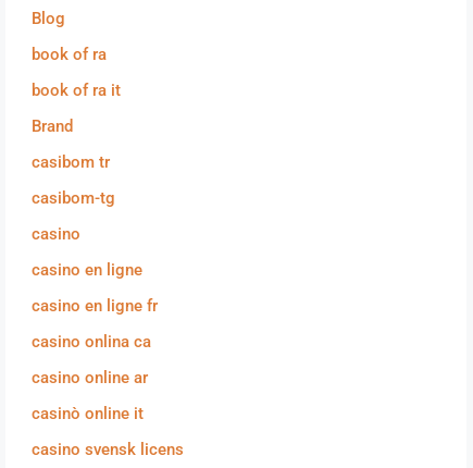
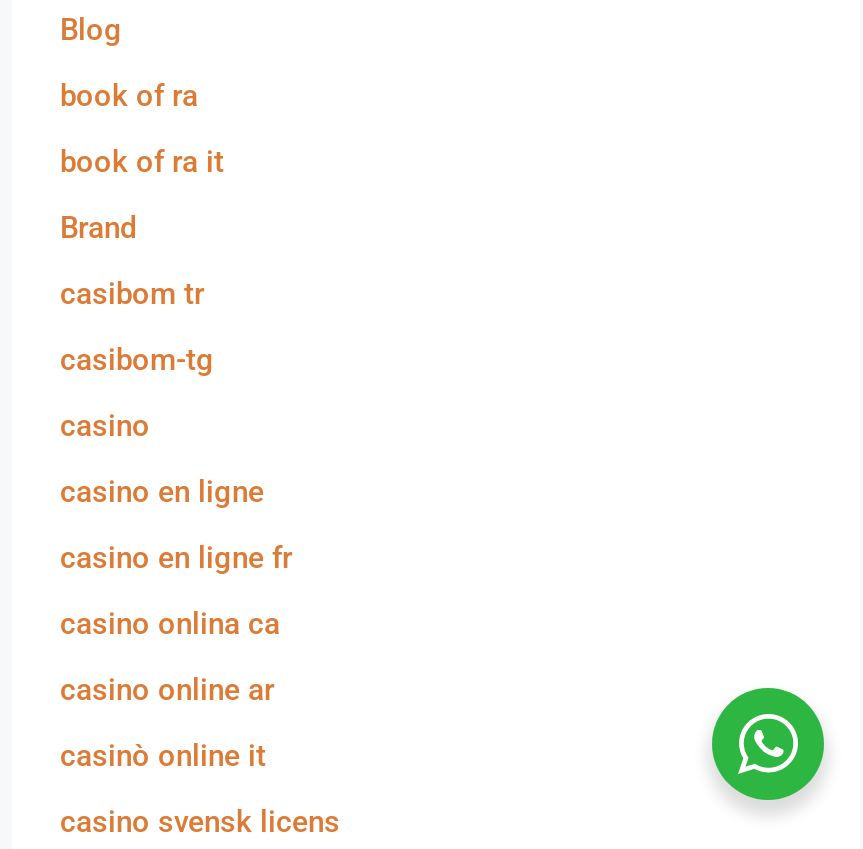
+ [image]
